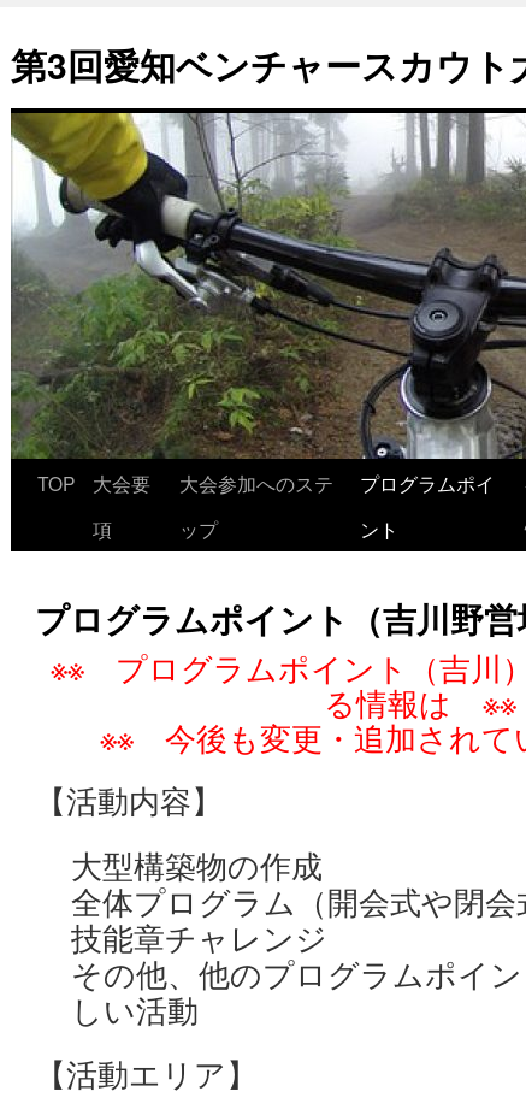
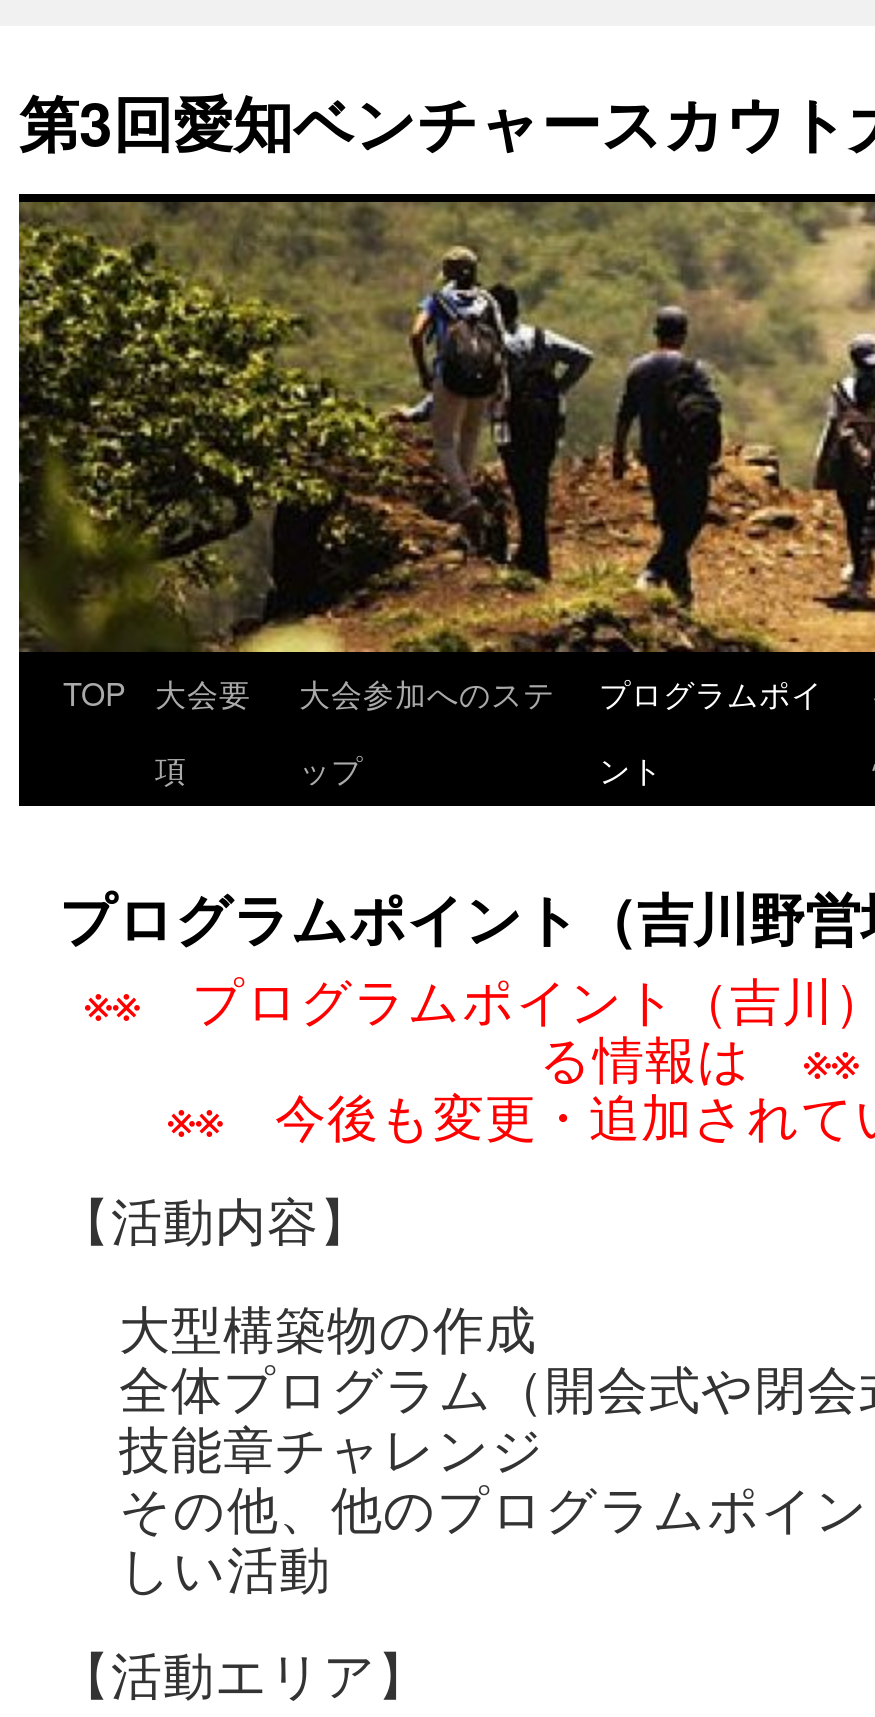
- [image]
+ [image]
